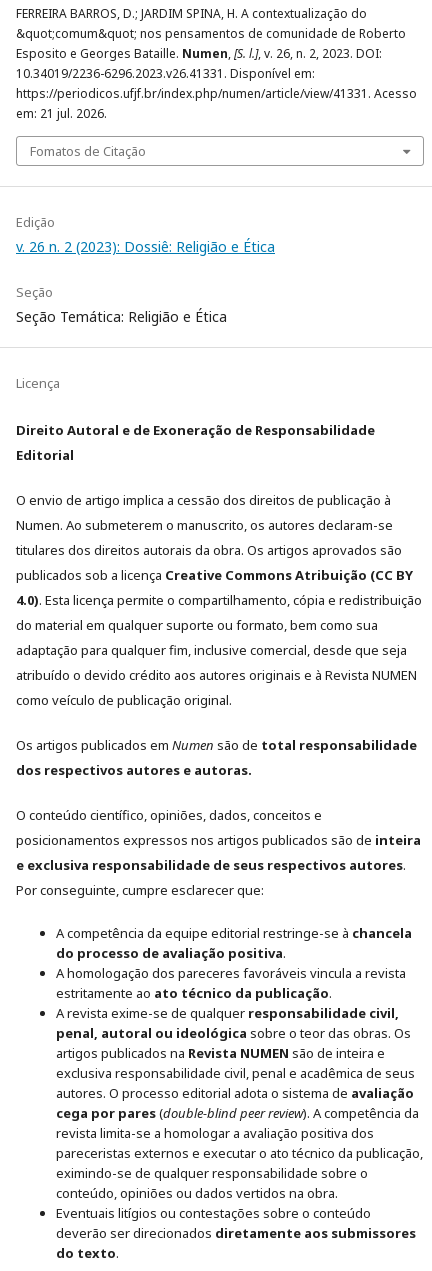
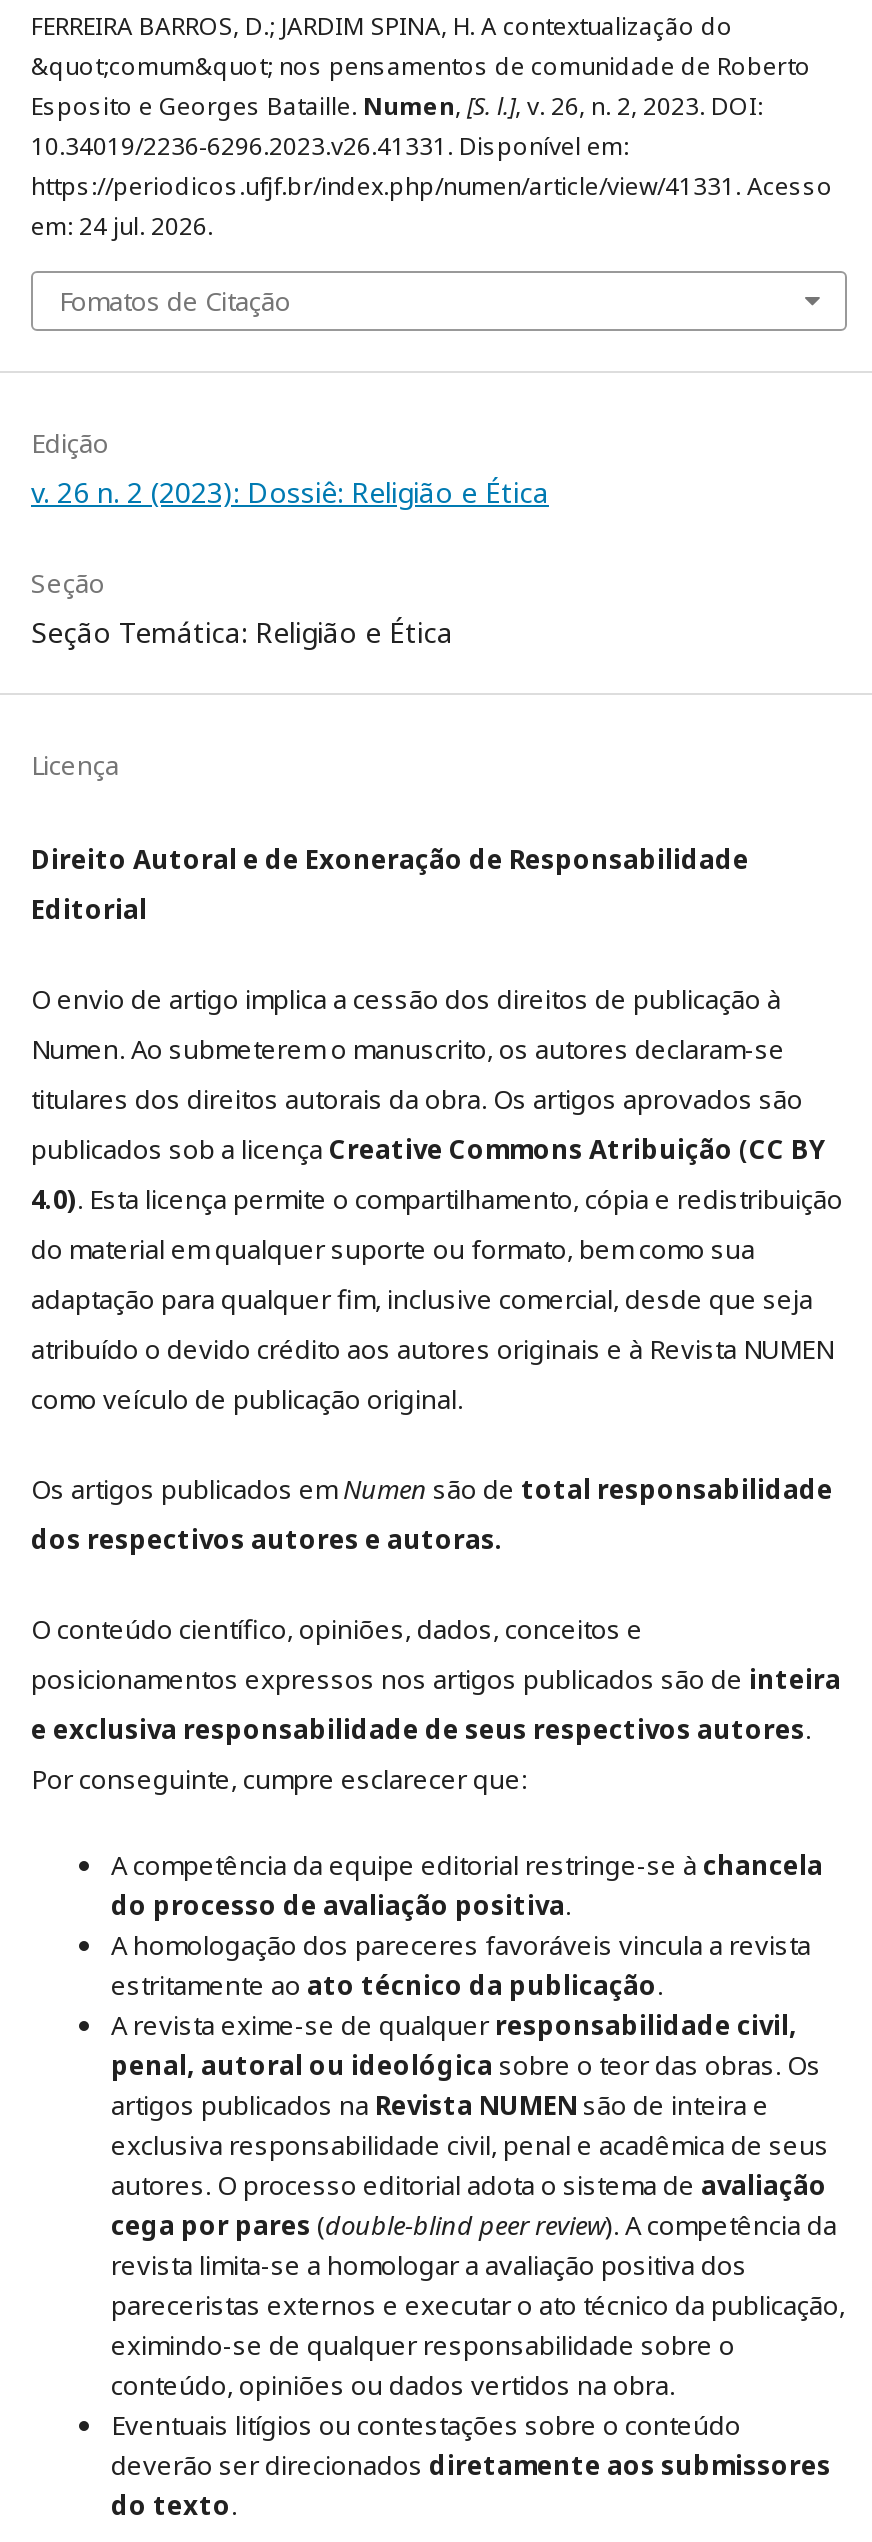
- em: 21 jul. 2026.
+ em: 24 jul. 2026.
